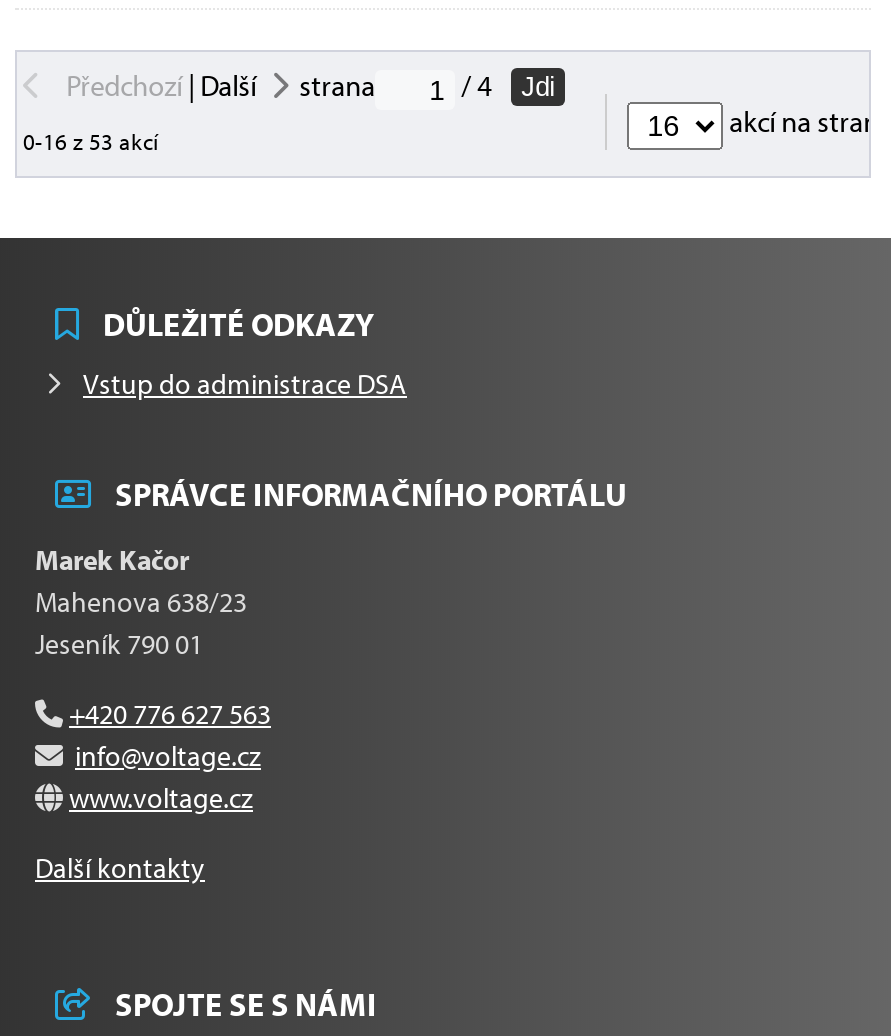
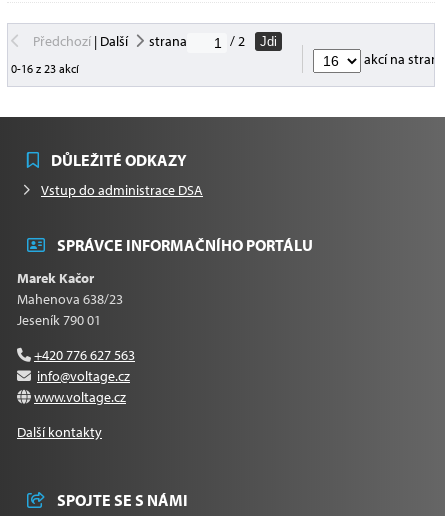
- / 4 Jdi
+ / 2 Jdi

- 0-16 z 53 akcí
+ 0-16 z 23 akcí
